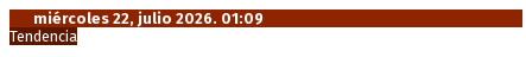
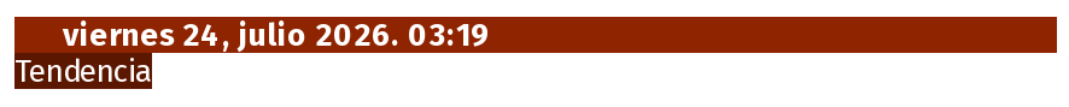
- miércoles 22, julio 2026. 01:09
+ viernes 24, julio 2026. 03:19
